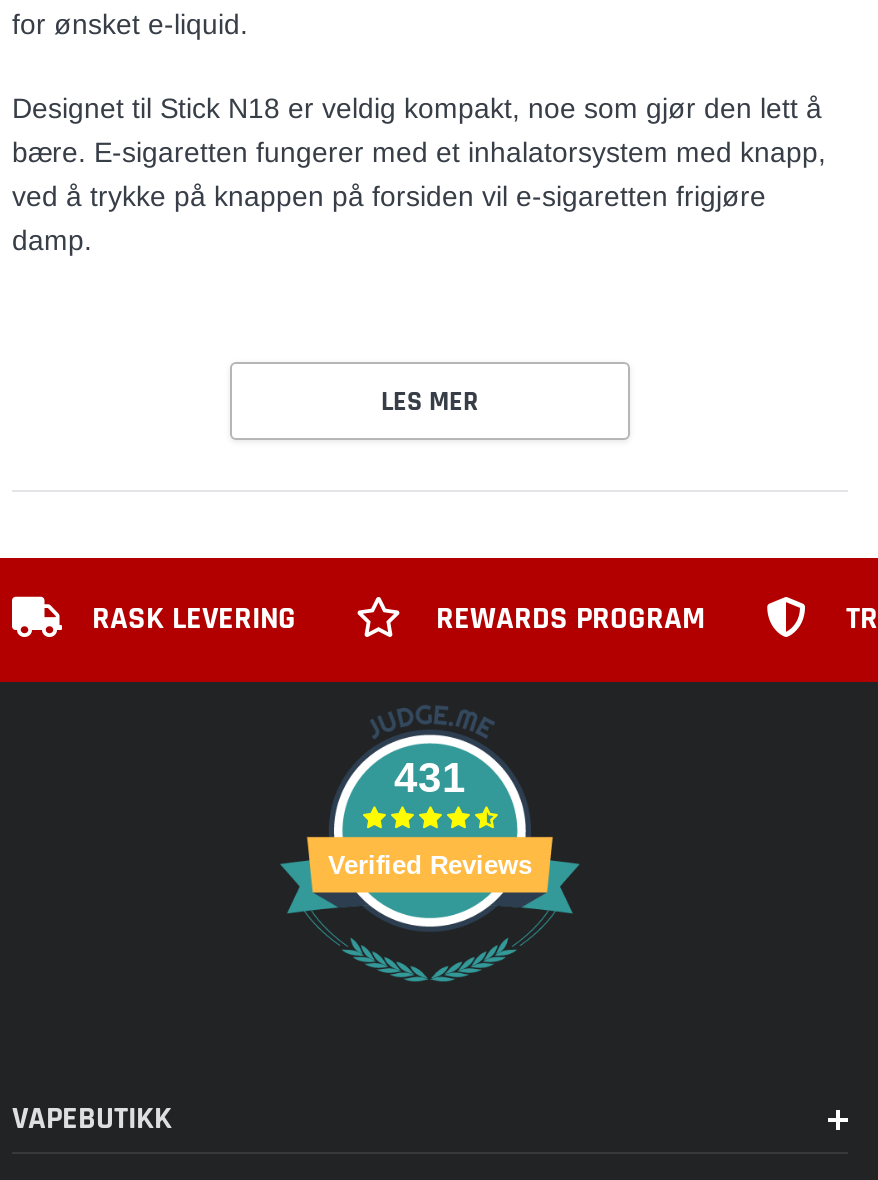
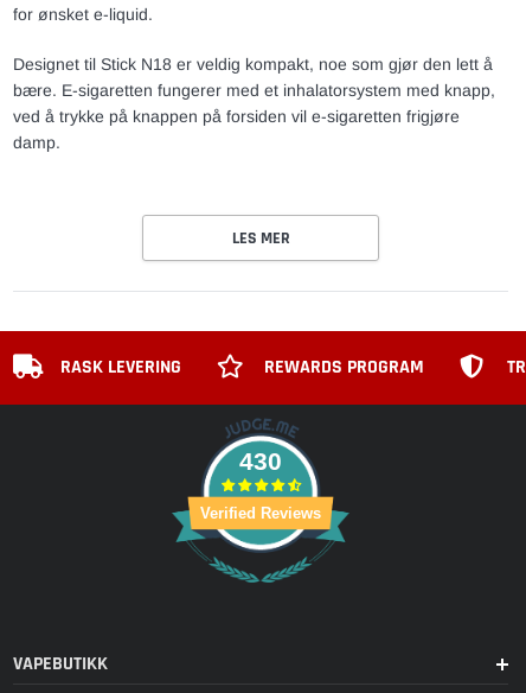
- 431
+ 430
